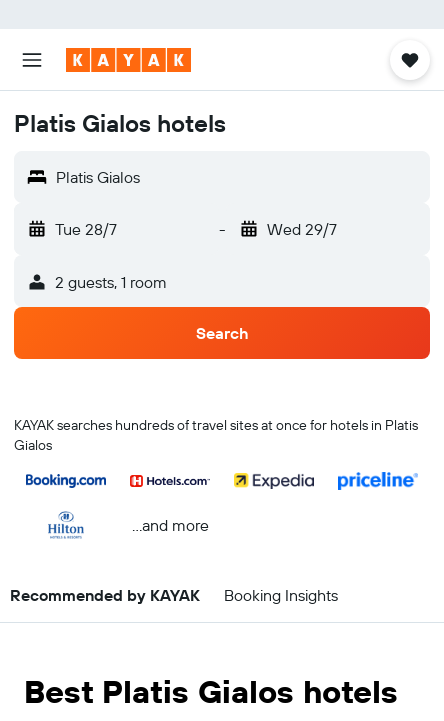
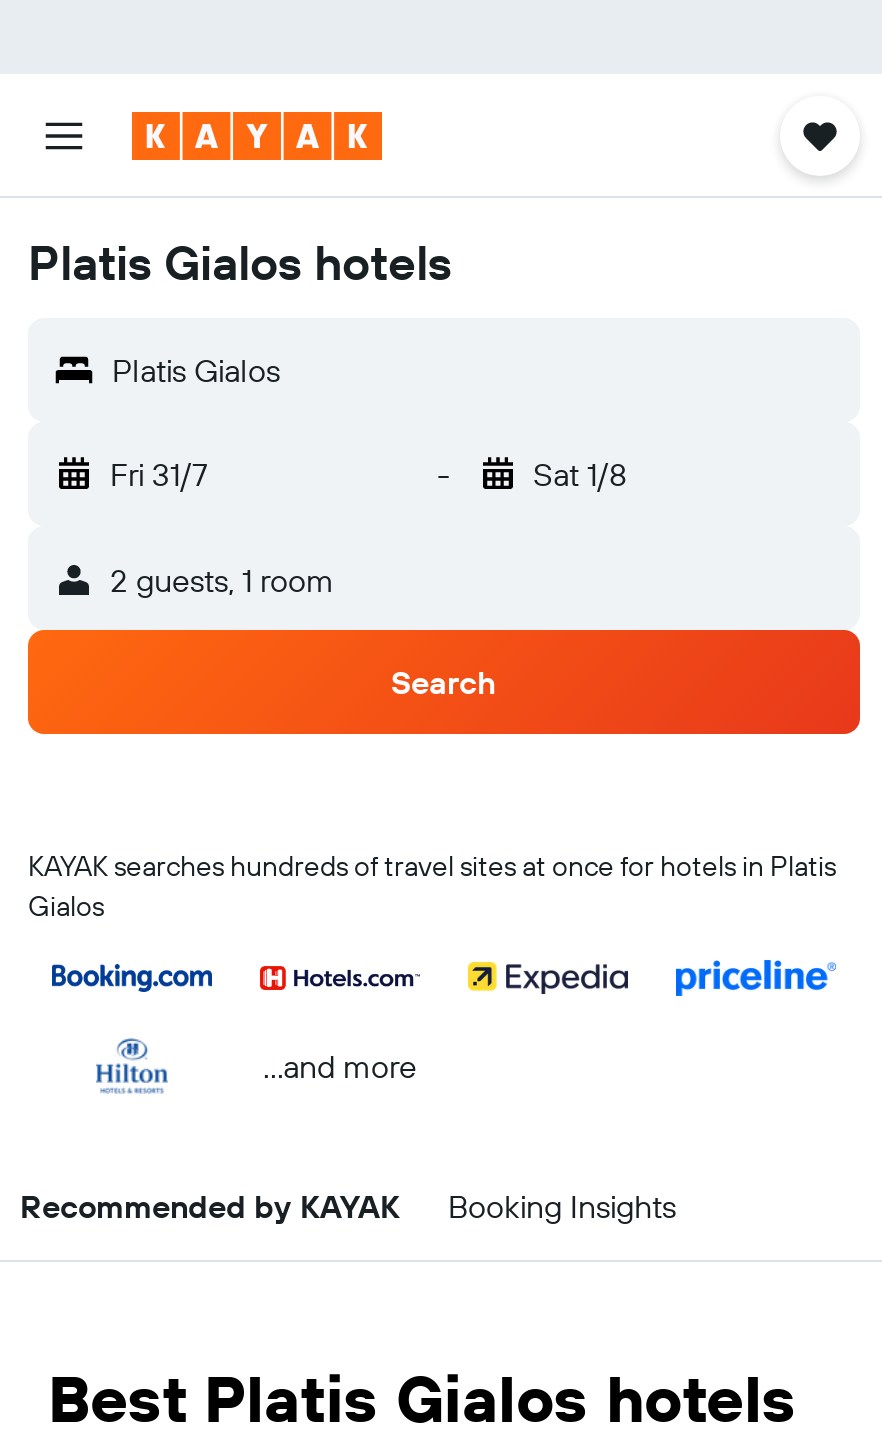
- Tue 28/7
+ Fri 31/7

- Wed 29/7
+ Sat 1/8
